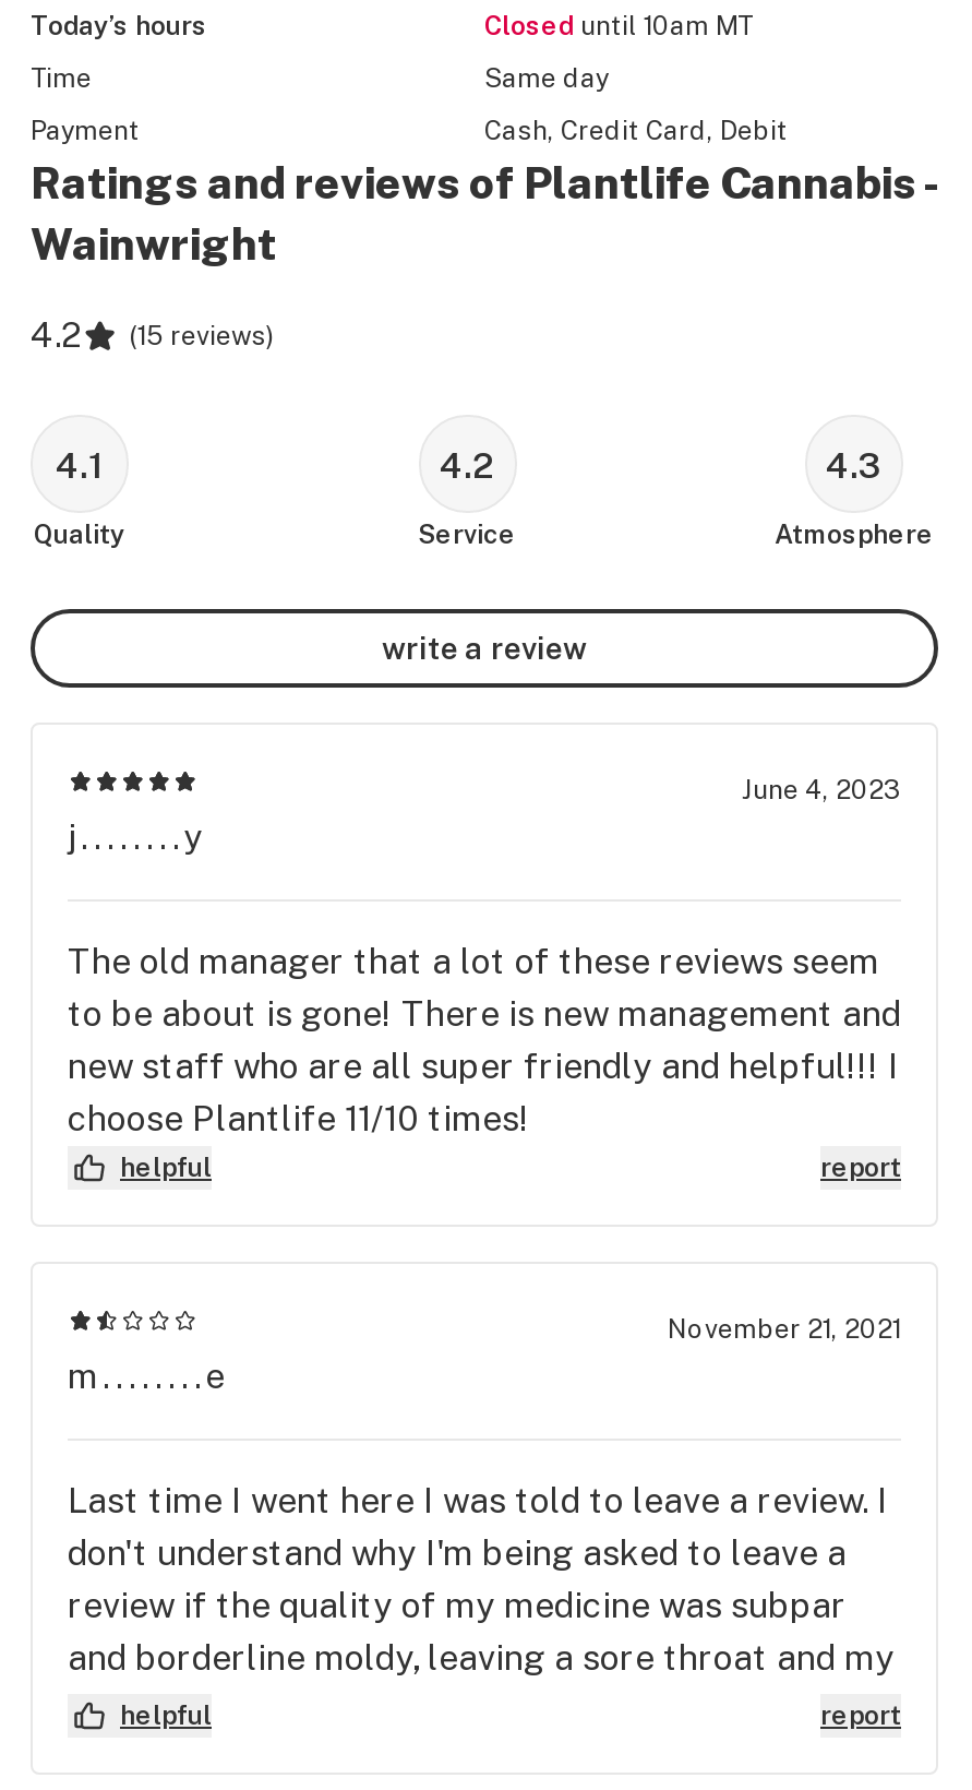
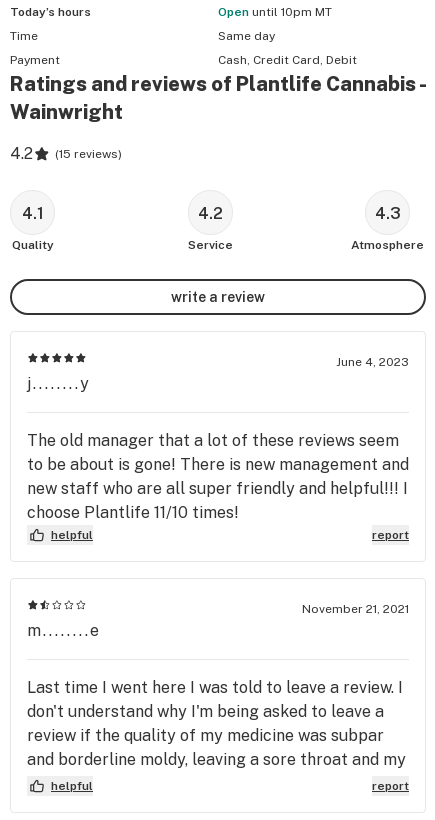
- Closed until 10am MT
+ Open until 10pm MT
